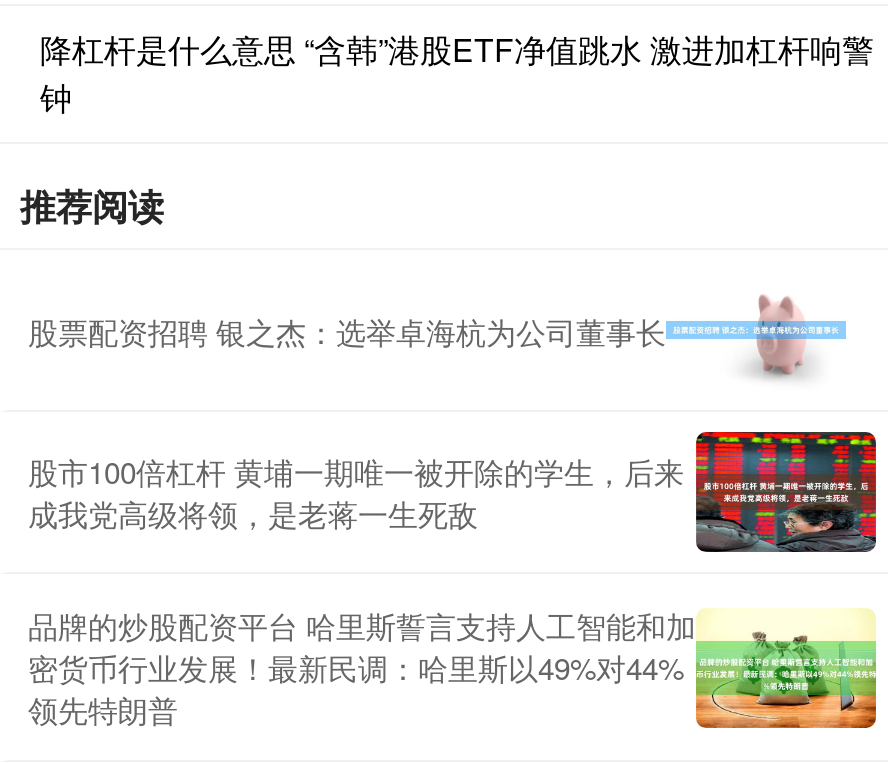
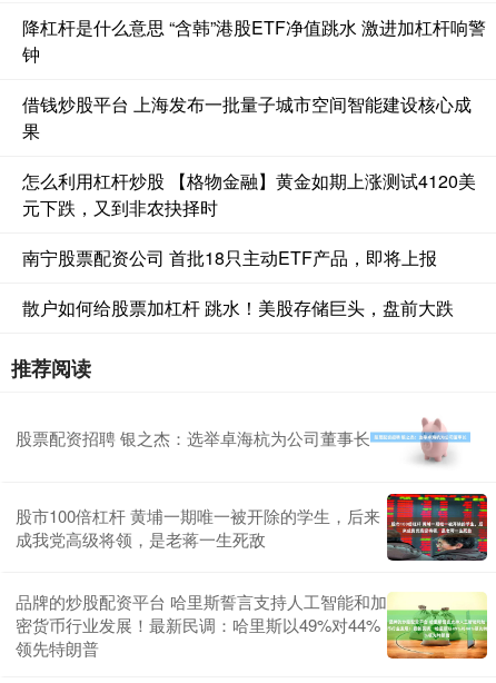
+ 借钱炒股平台 上海发布一批量子城市空间智能建设核心成
+ 果
+ 怎么利用杠杆炒股 【格物金融】黄金如期上涨测试4120美
+ 元下跌，又到非农抉择时
+ 南宁股票配资公司 首批18只主动ETF产品，即将上报
+ 散户如何给股票加杠杆 跳水！美股存储巨头，盘前大跌
